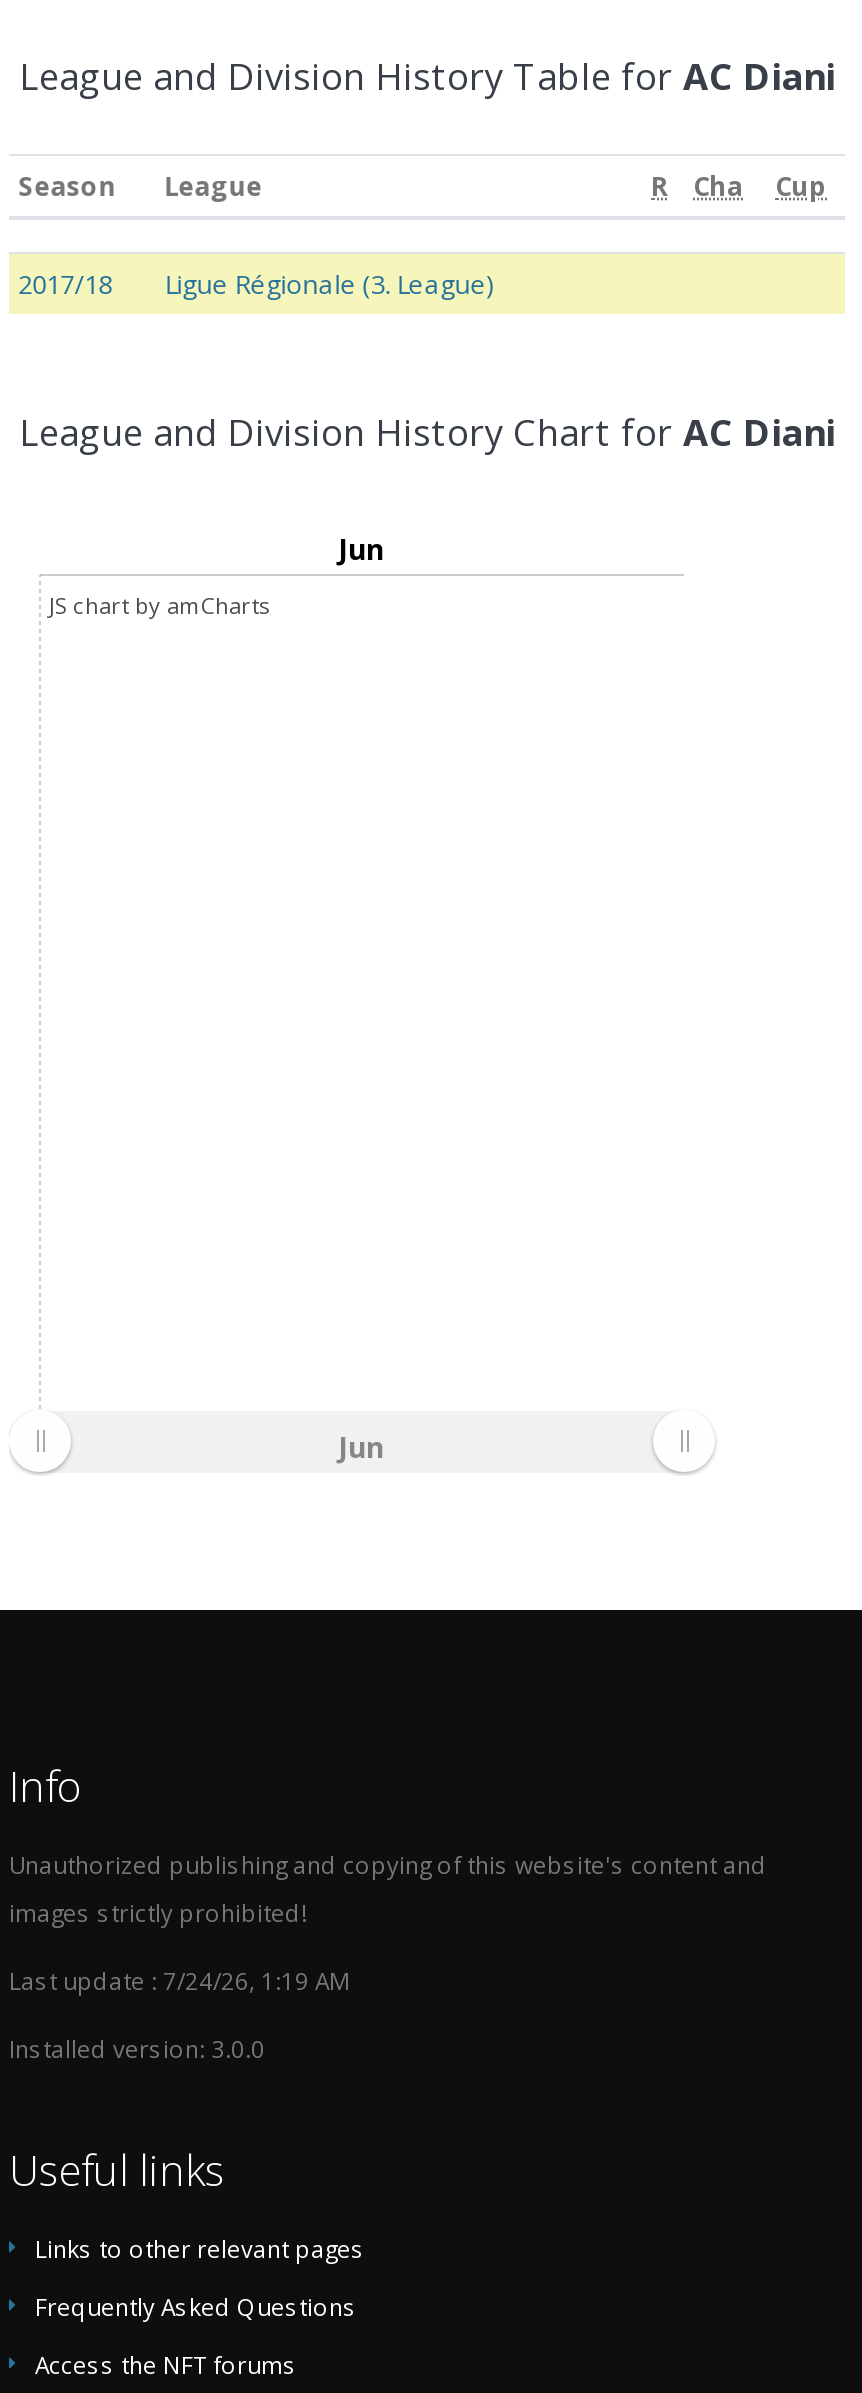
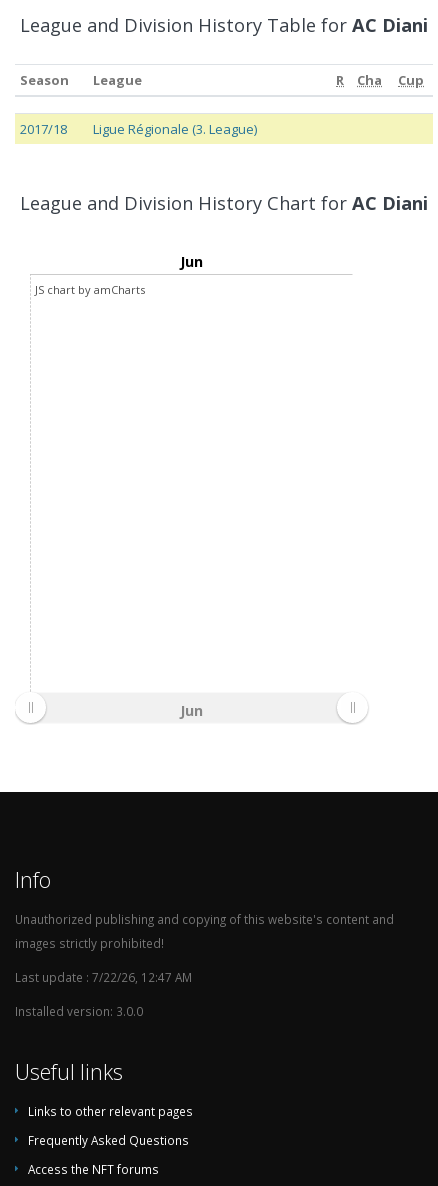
- Last update : 7/24/26, 1:19 AM
+ Last update : 7/22/26, 12:47 AM
